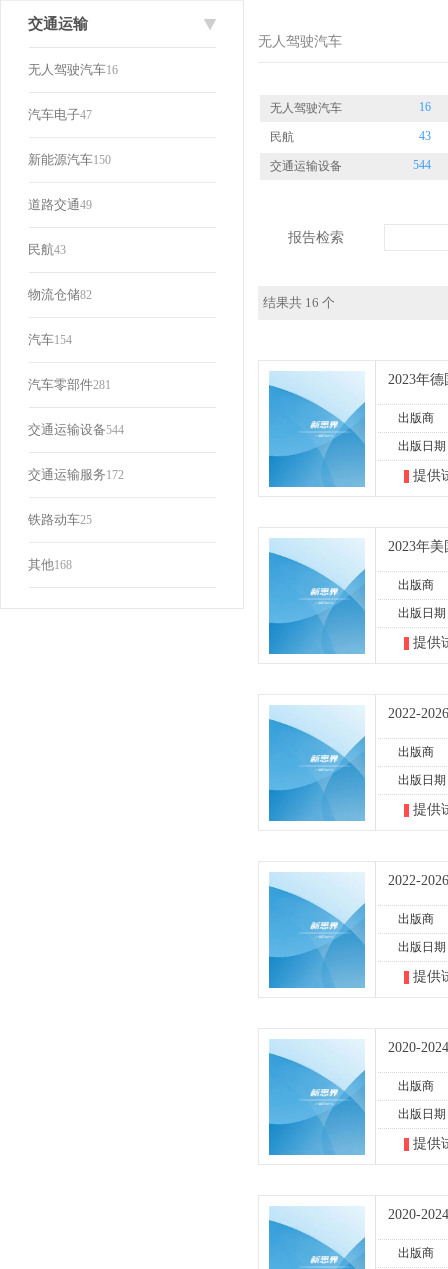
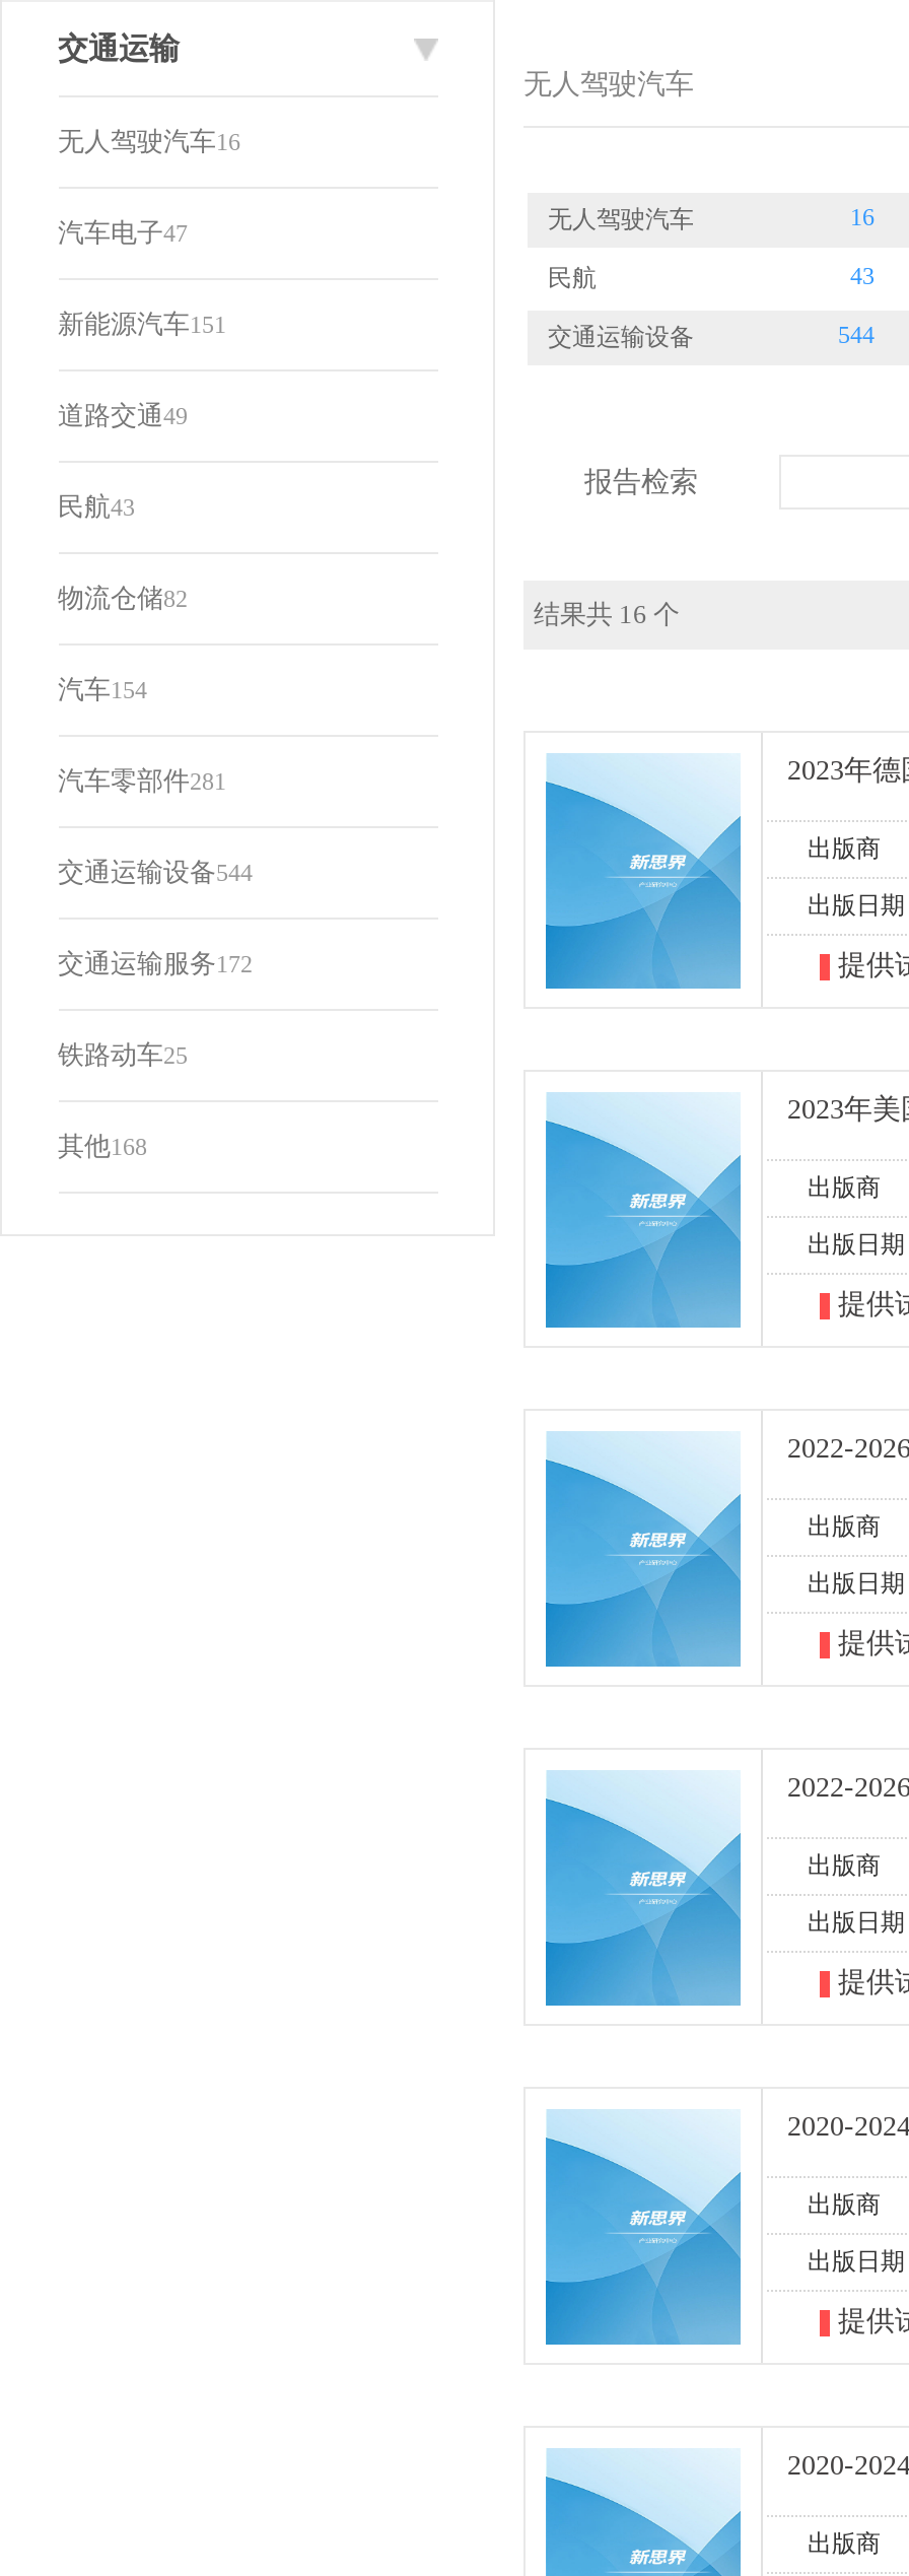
- 新能源汽车150
+ 新能源汽车151
